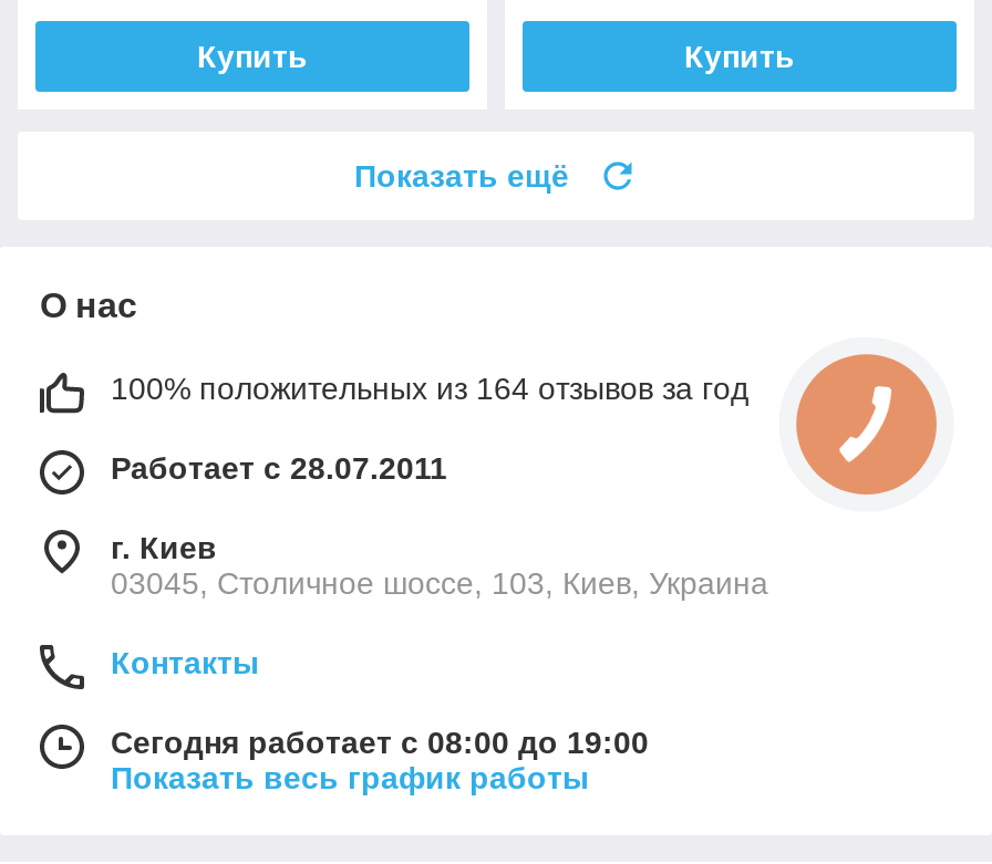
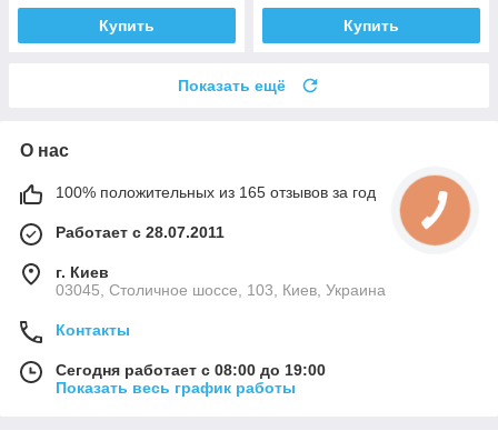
- 100% положительных из 164 отзывов за год
+ 100% положительных из 165 отзывов за год
